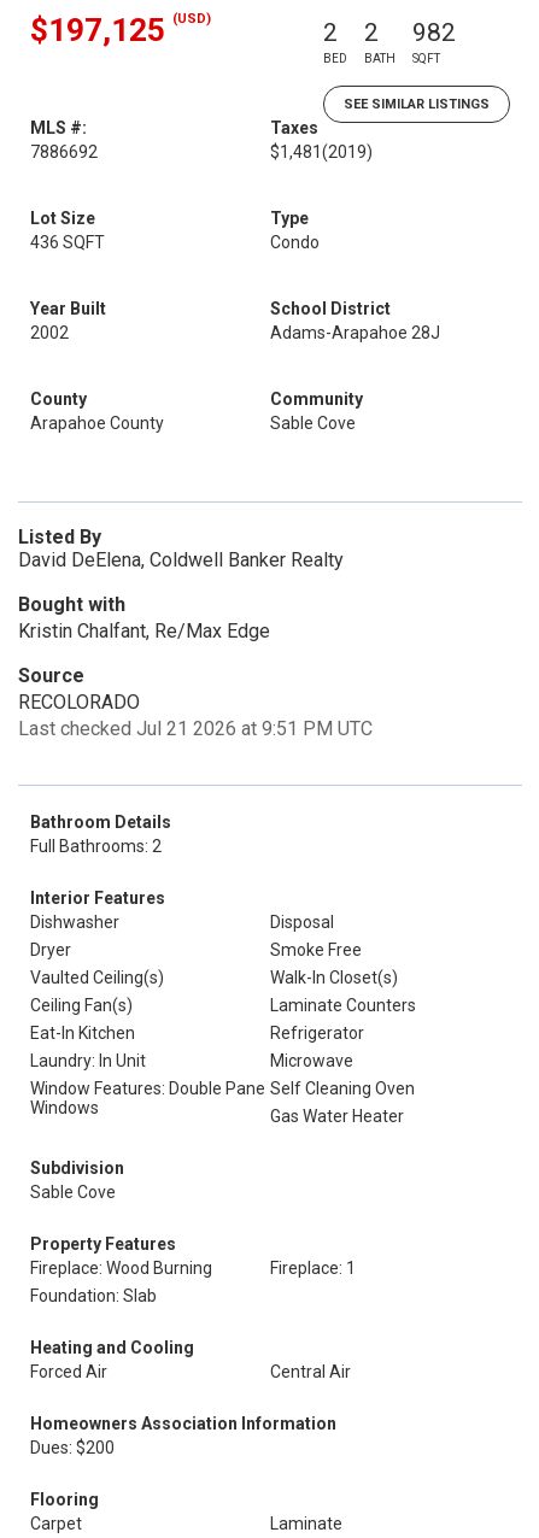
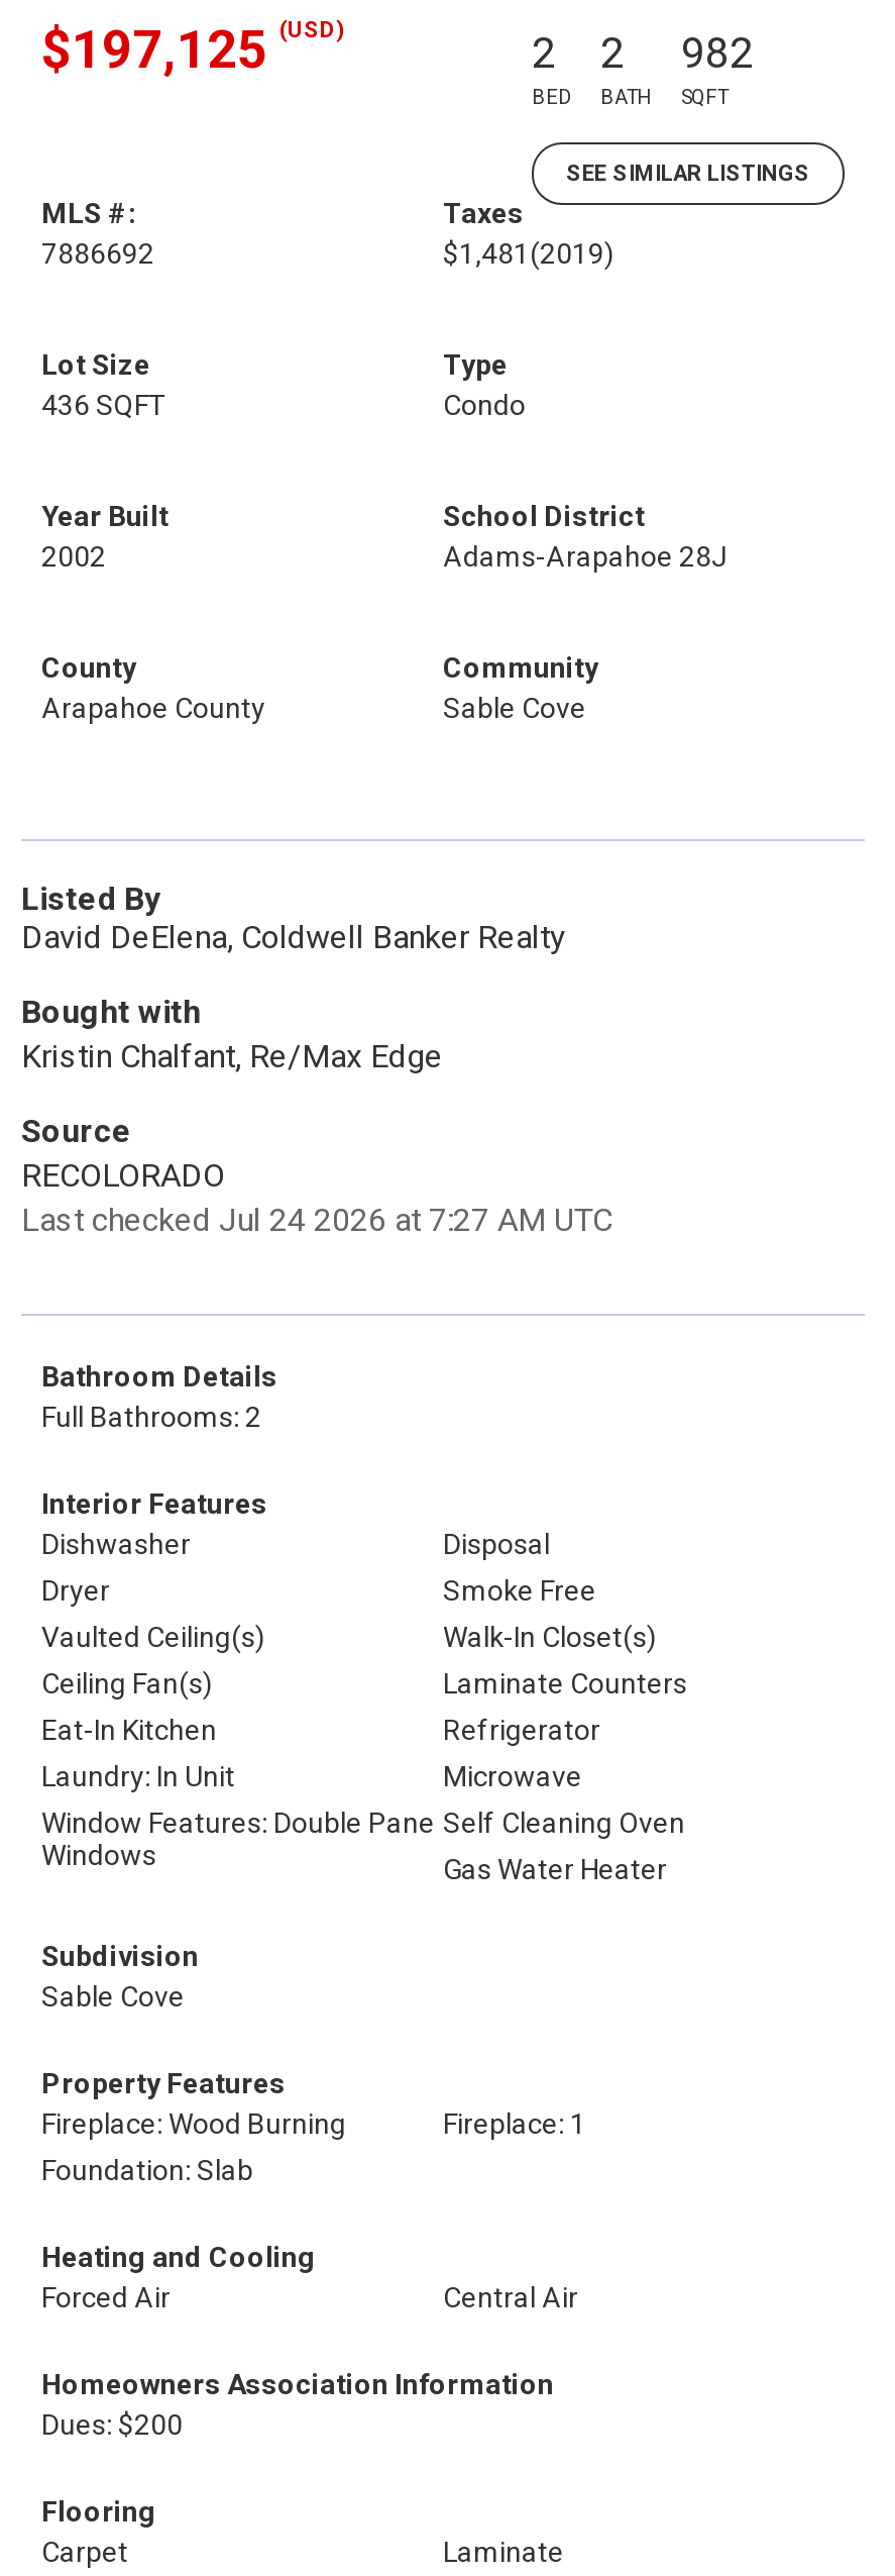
- Last checked Jul 21 2026 at 9:51 PM UTC
+ Last checked Jul 24 2026 at 7:27 AM UTC
